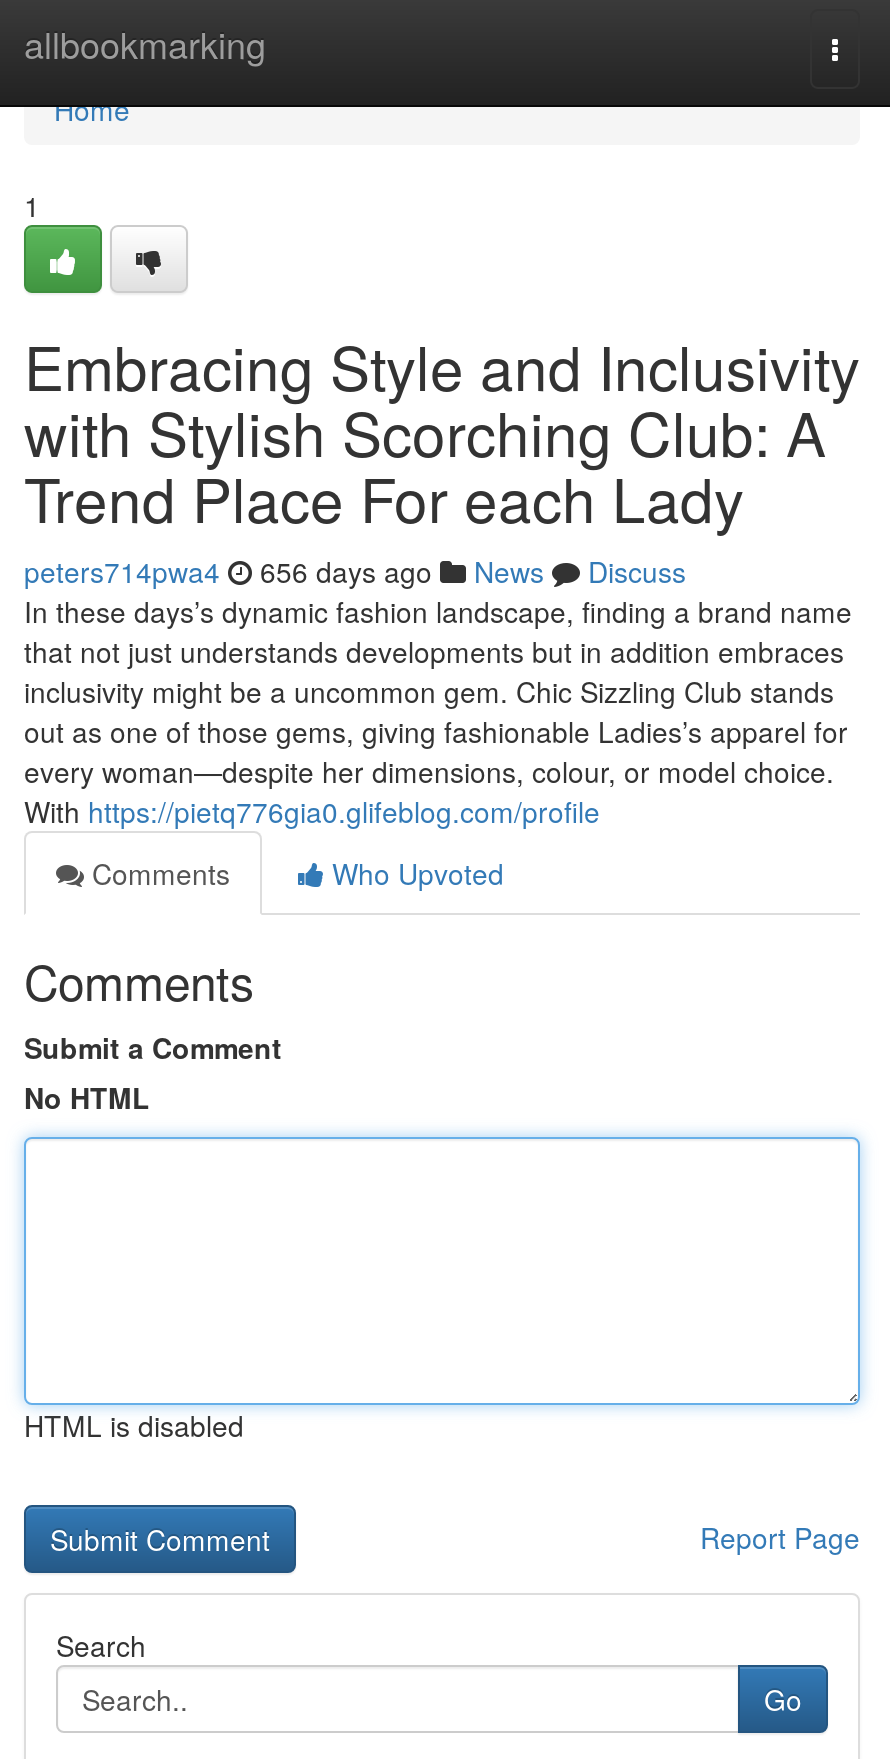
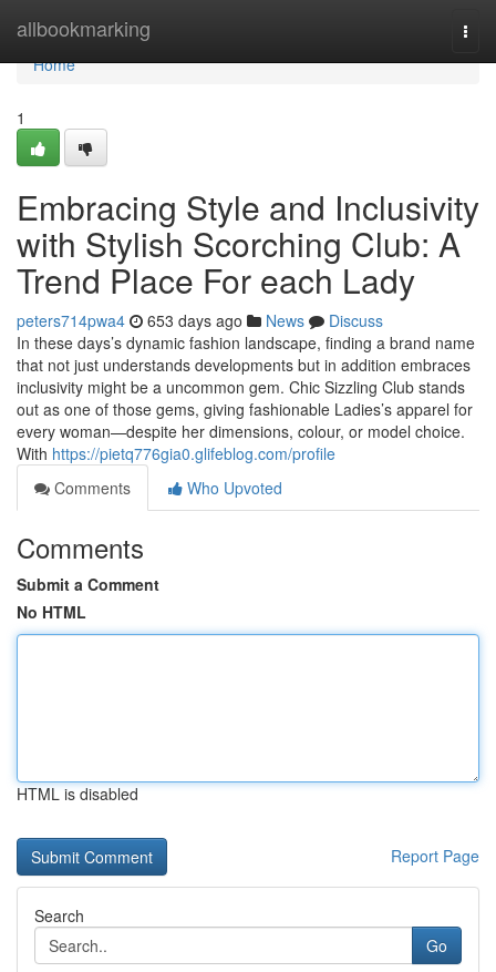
- peters714pwa4 656 days ago News Discuss
+ peters714pwa4 653 days ago News Discuss
